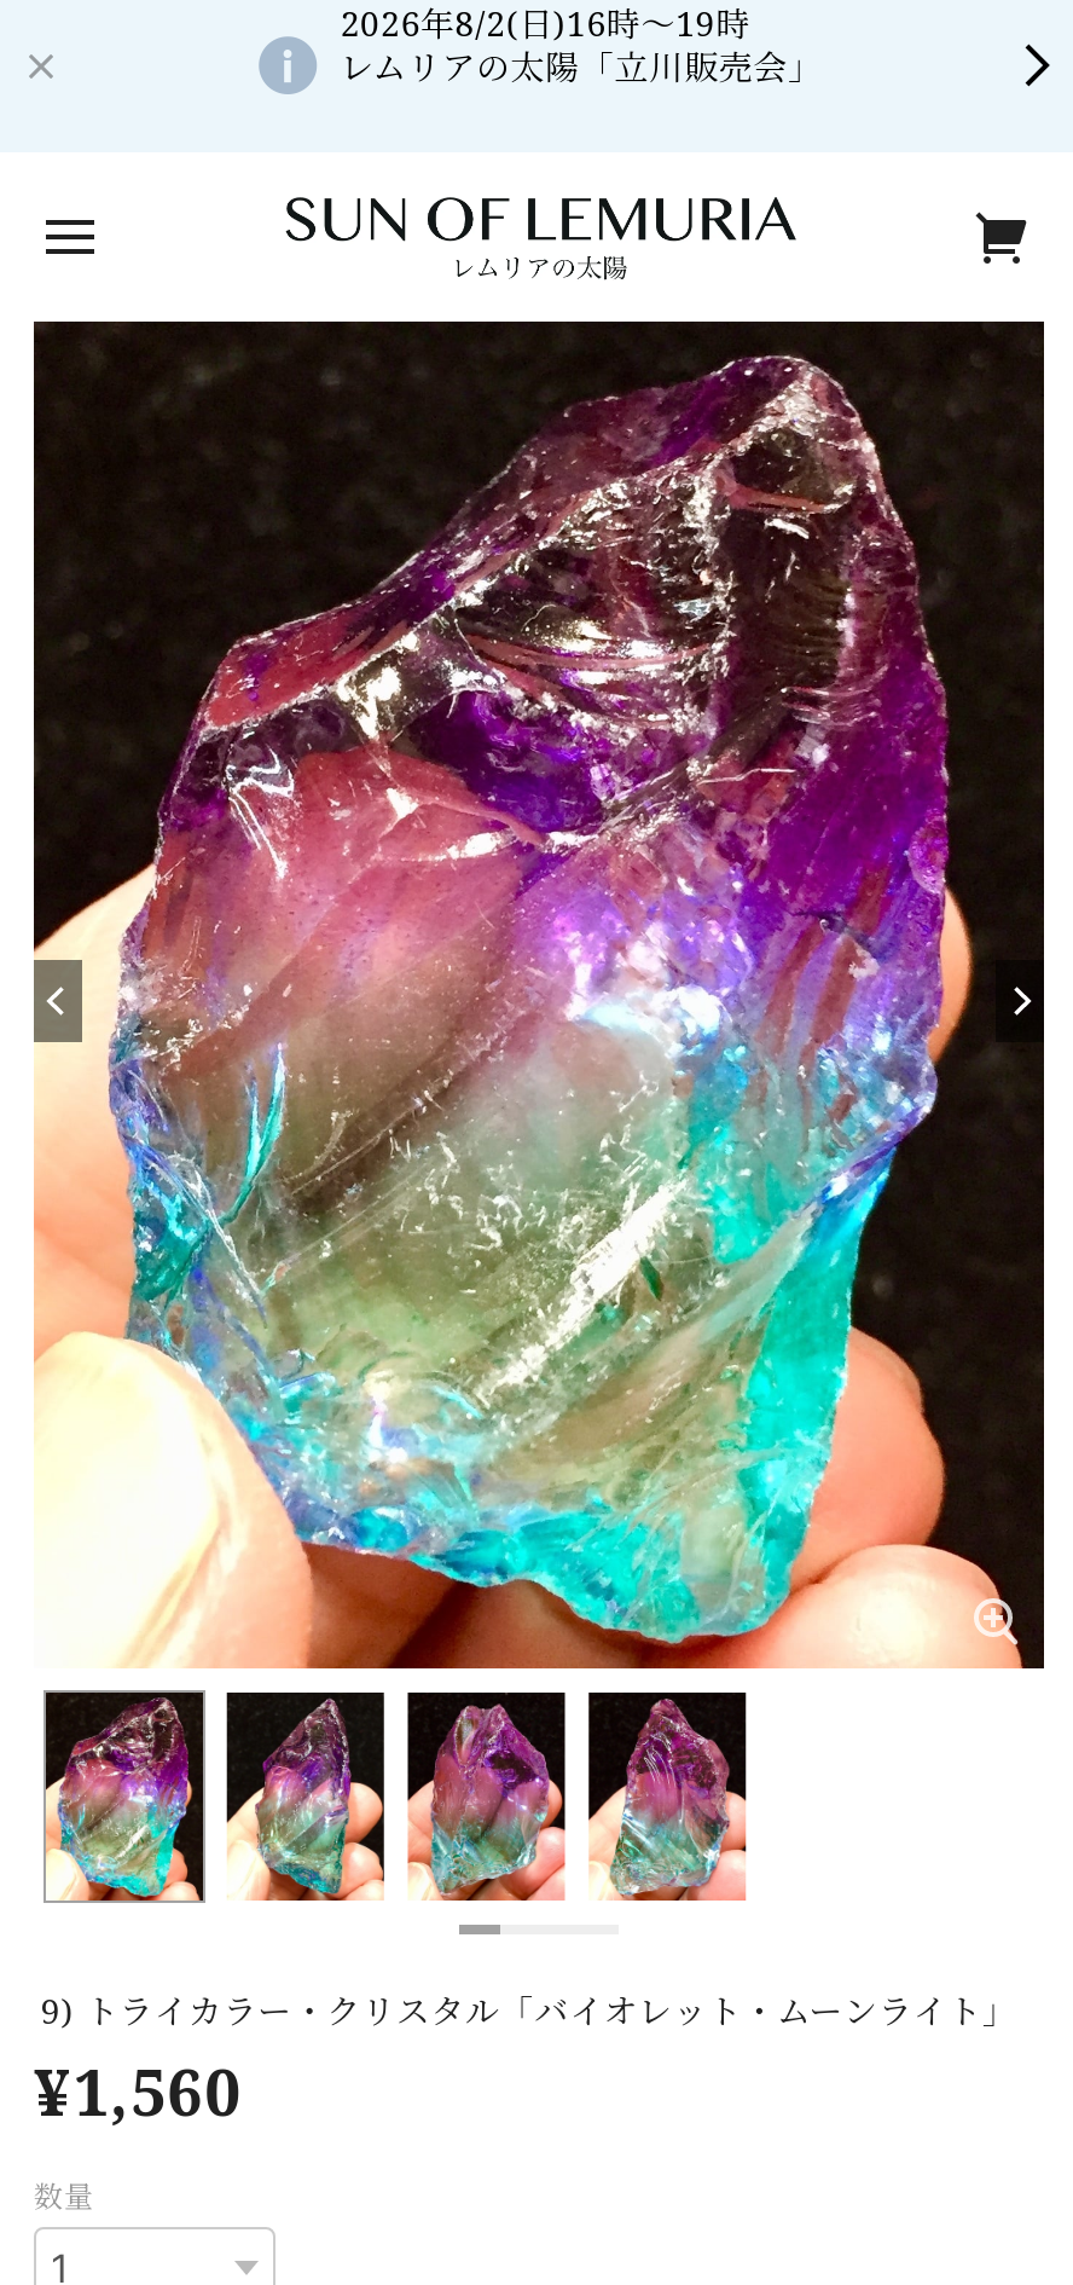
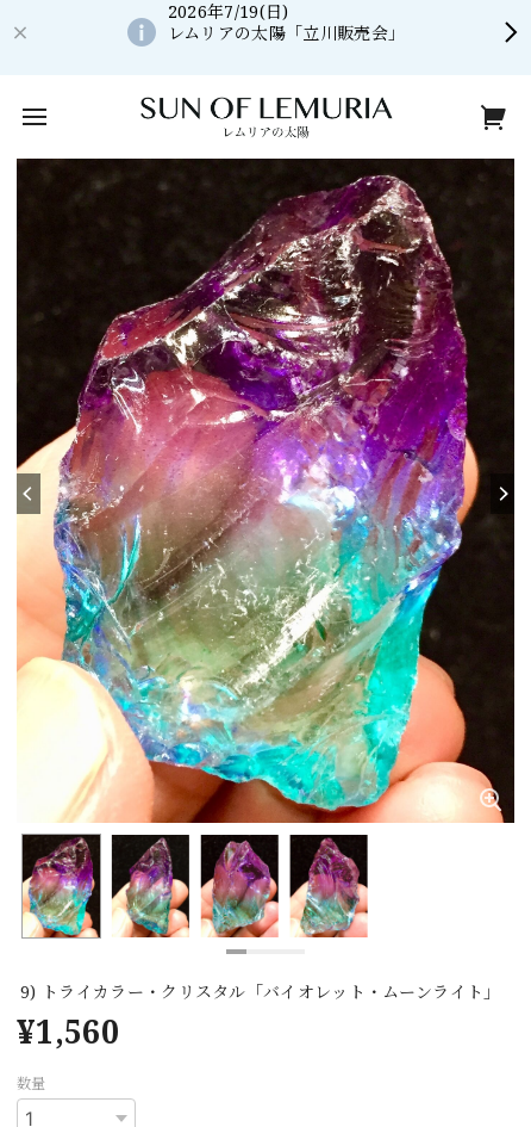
- 2026年8/2(日)16時〜19時
+ 2026年7/19(日)
